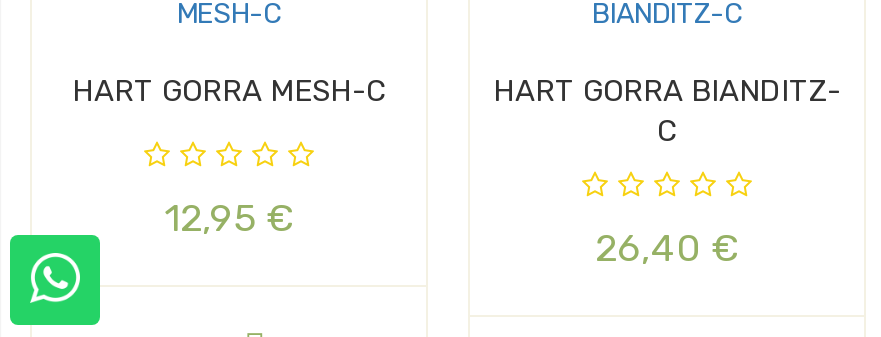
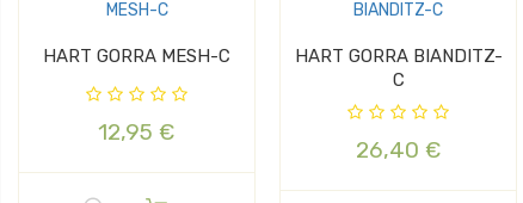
- [image]
